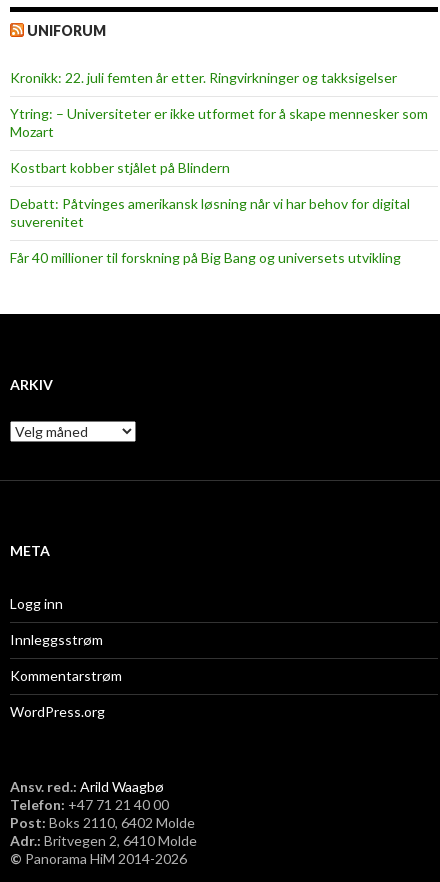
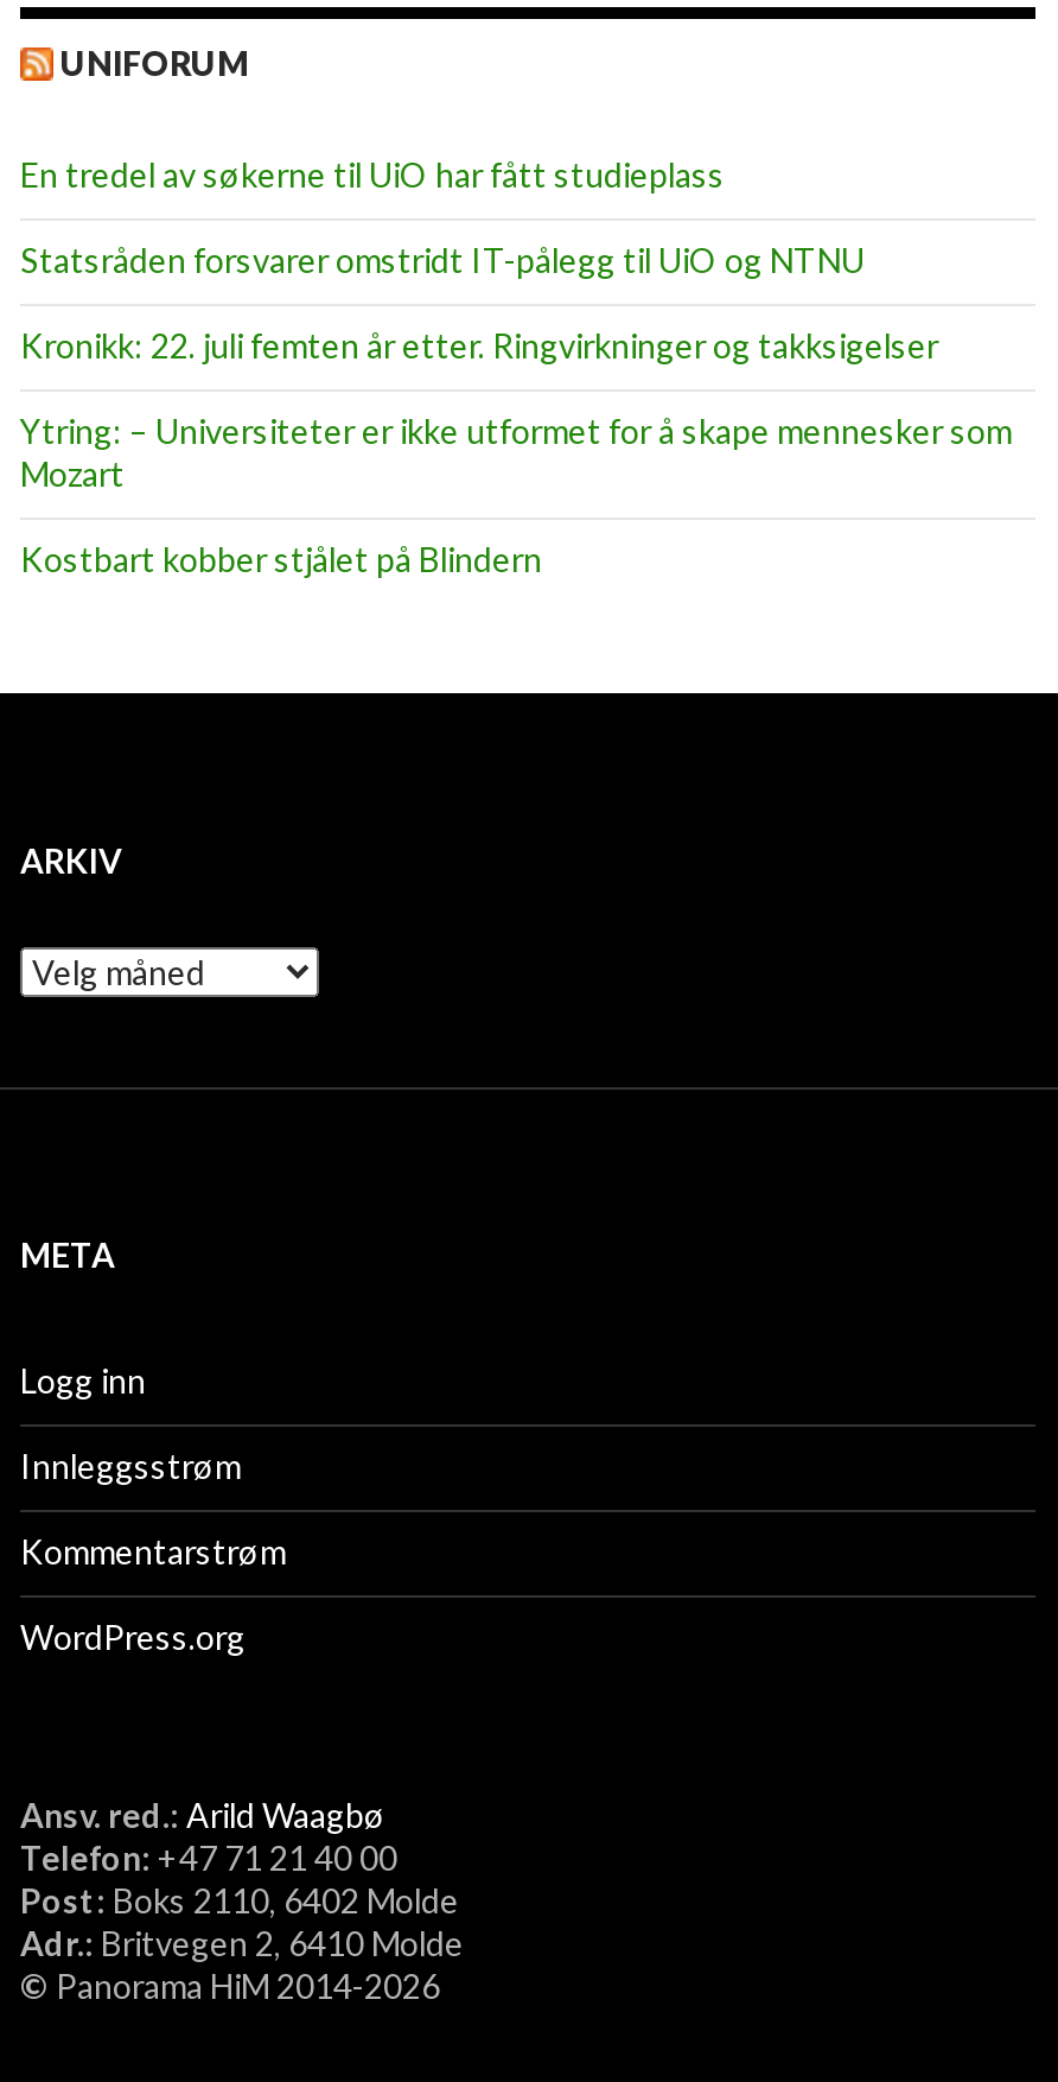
+ En tredel av søkerne til UiO har fått studieplass
+ Statsråden forsvarer omstridt IT-pålegg til UiO og NTNU

moved down: Kronikk: 22. juli femten år etter. Ringvirkninger og takksigelser | Ytring: – Universiteter er ikke utformet for å skape mennesker som | Mozart | Kostbart kobber stjålet på Blindern

- Debatt: Påtvinges amerikansk løsning når vi har behov for digital
- suverenitet
- Får 40 millioner til forskning på Big Bang og universets utvikling
